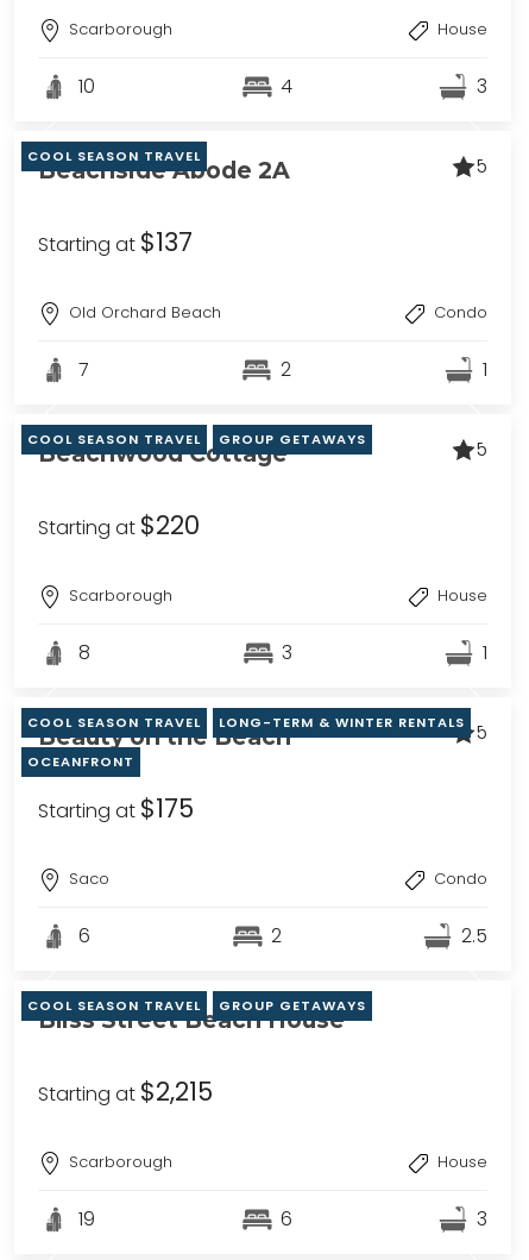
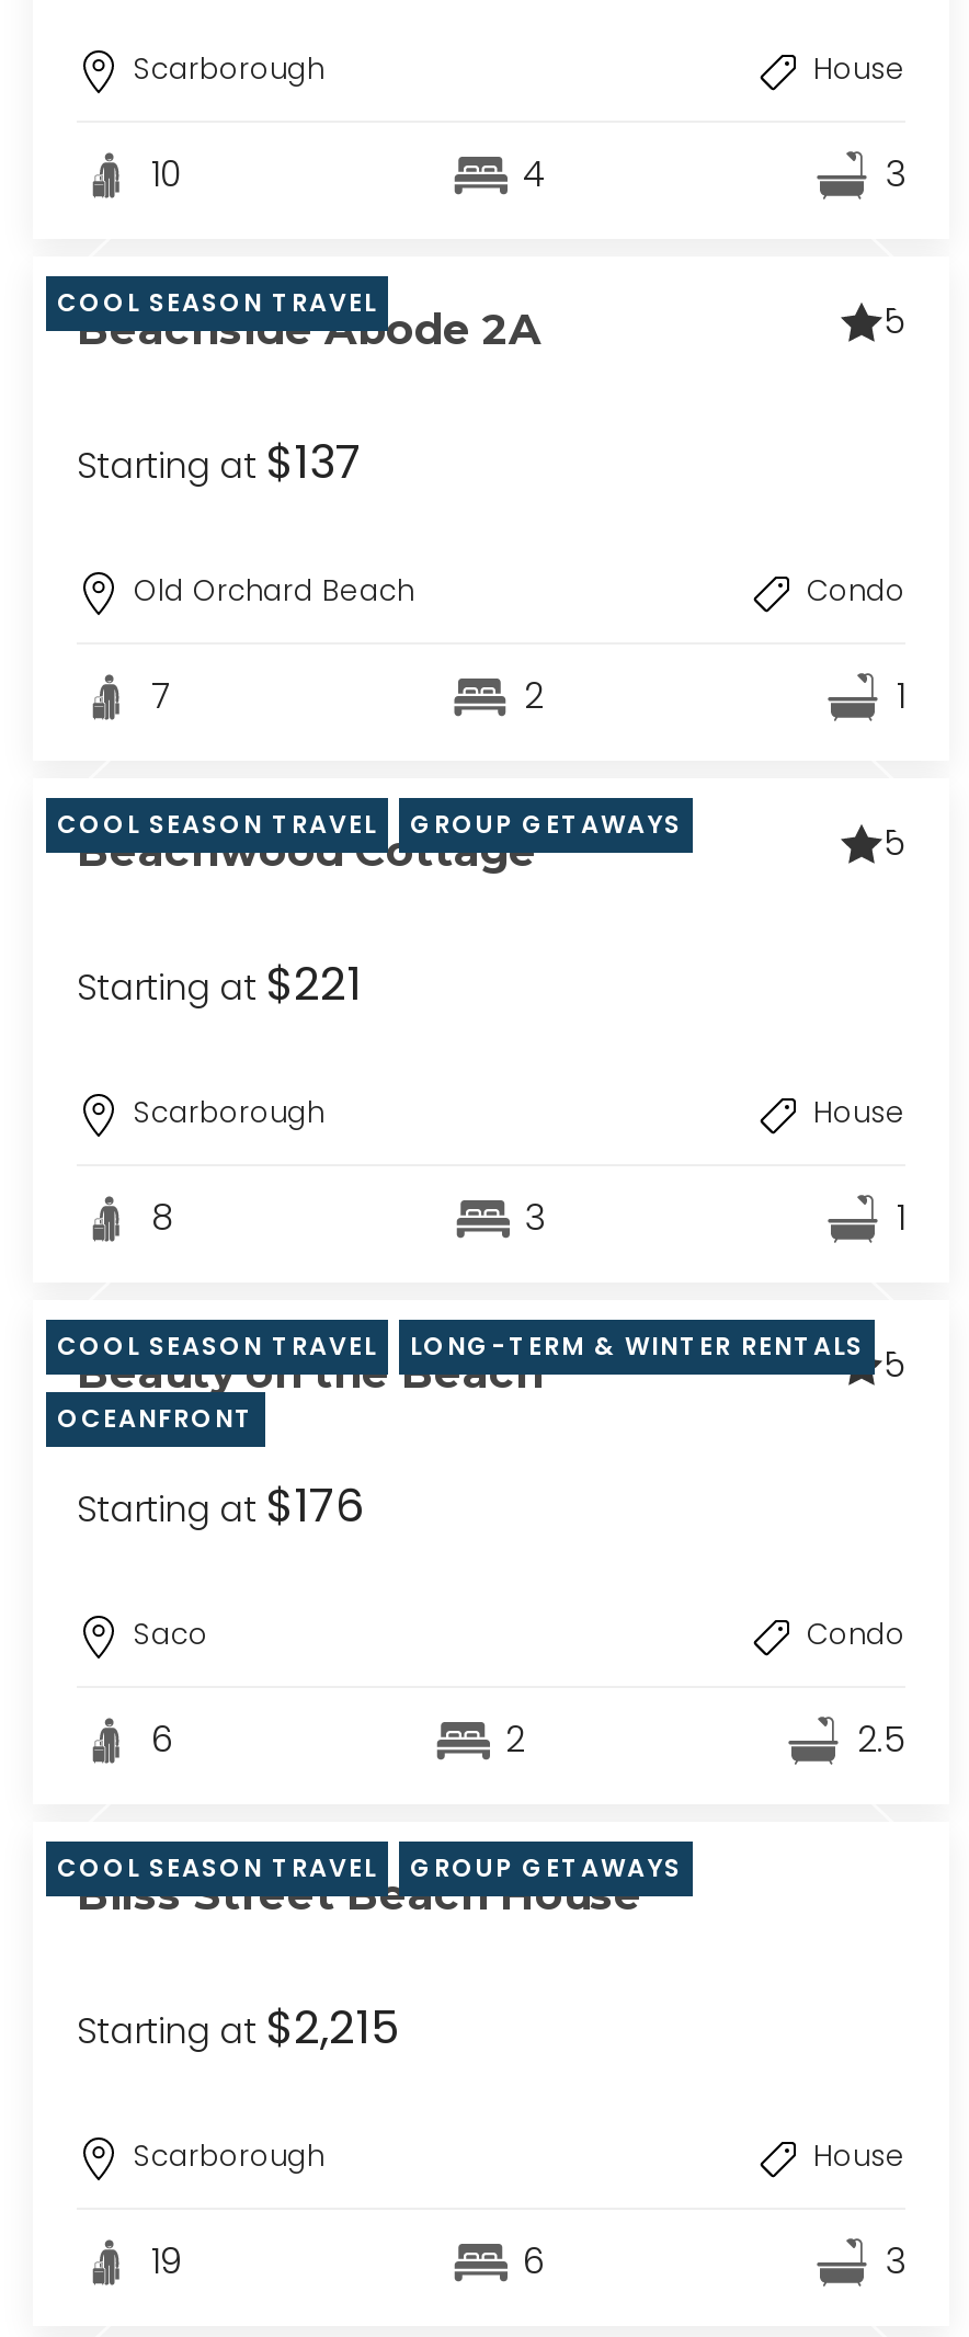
- Starting at $220
+ Starting at $221

- Starting at $175
+ Starting at $176
